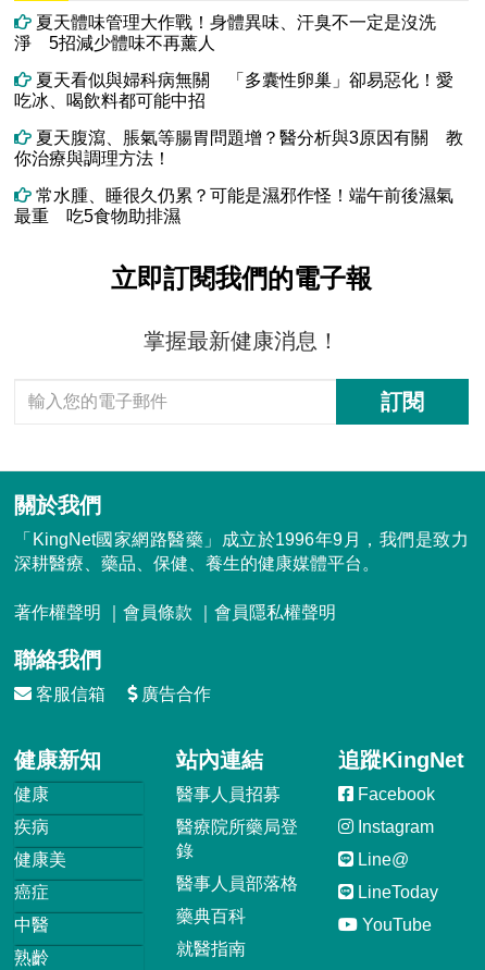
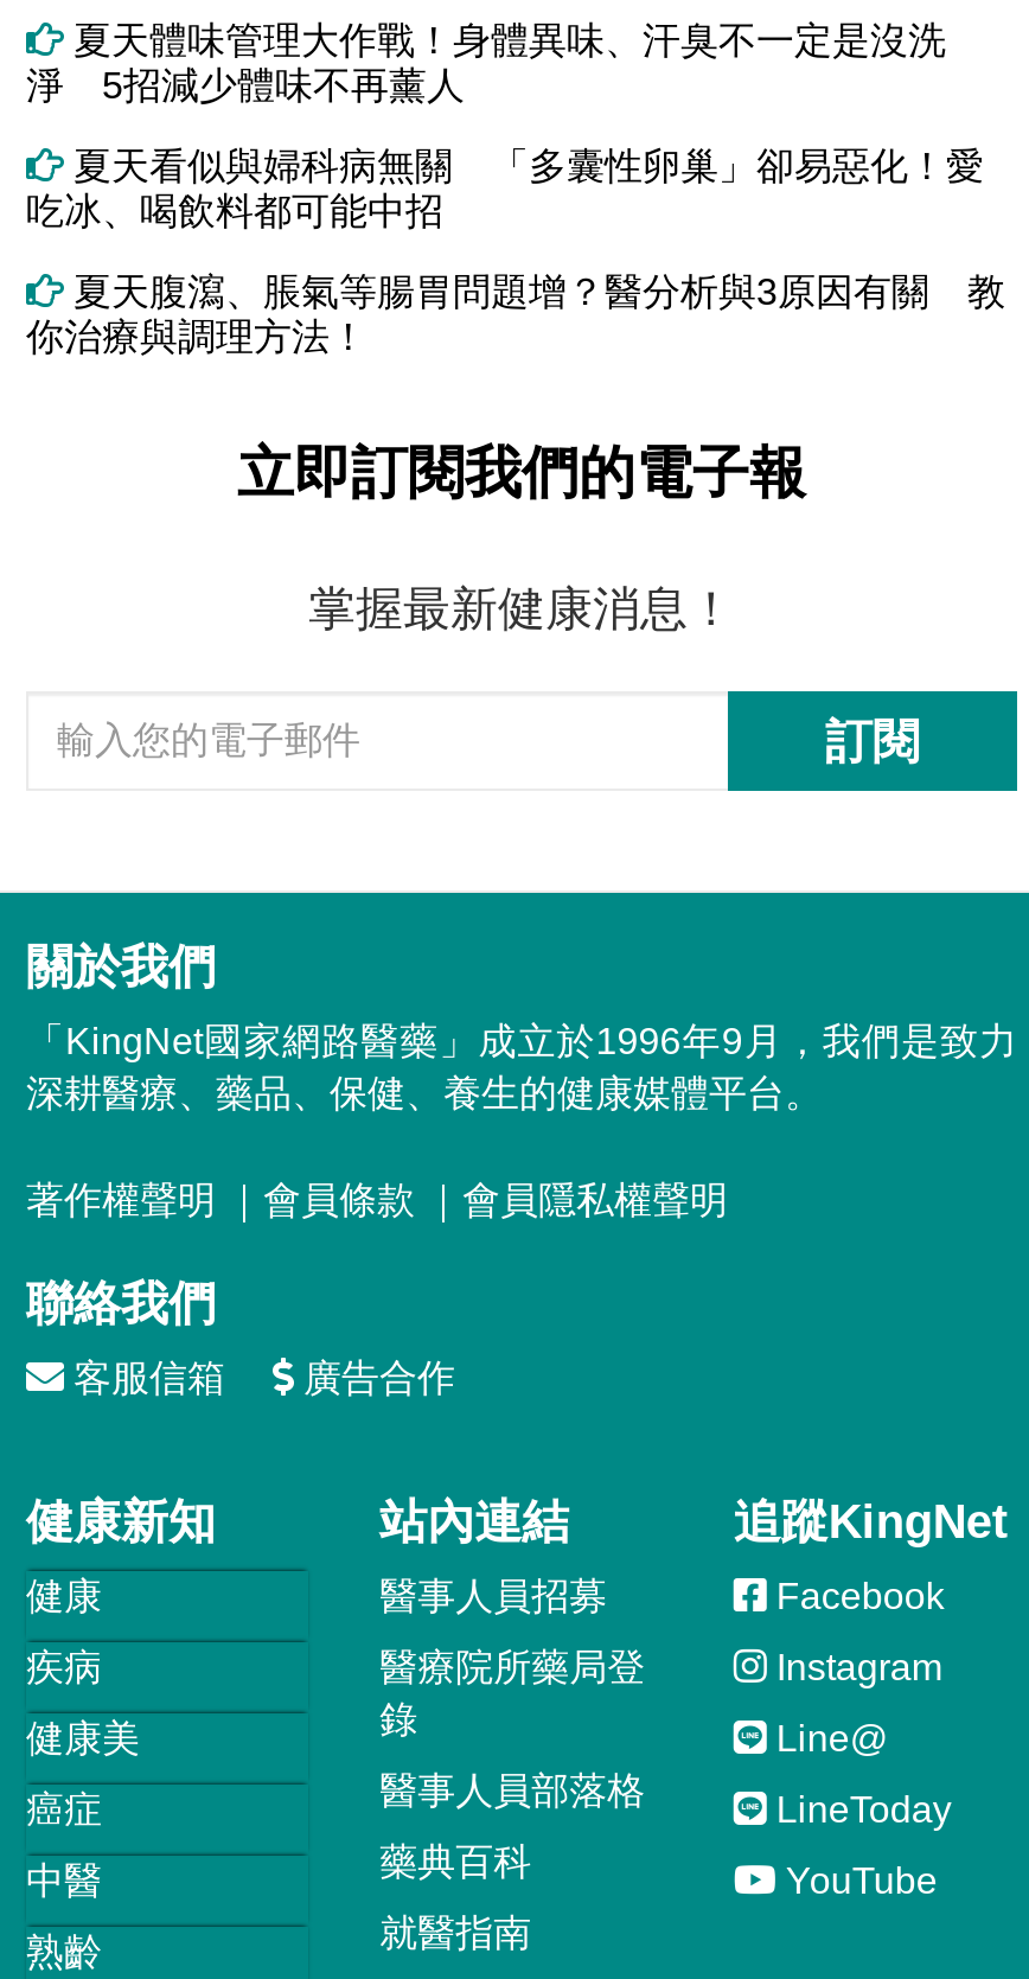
- 常水腫、睡很久仍累？可能是濕邪作怪！端午前後濕氣
- 最重 吃5食物助排濕
